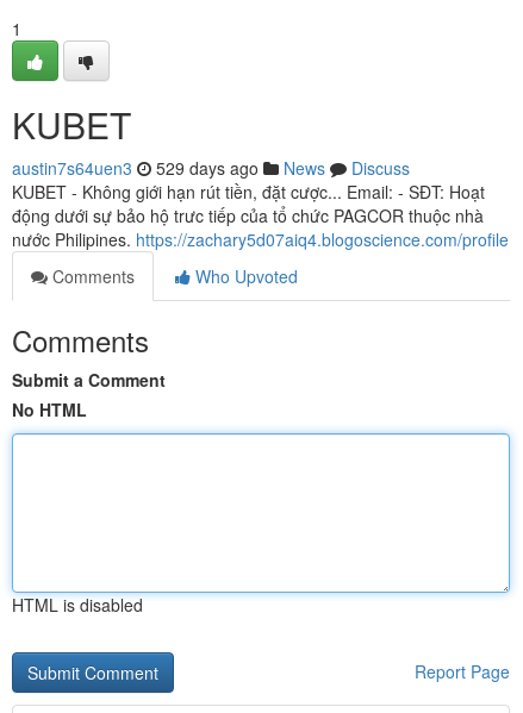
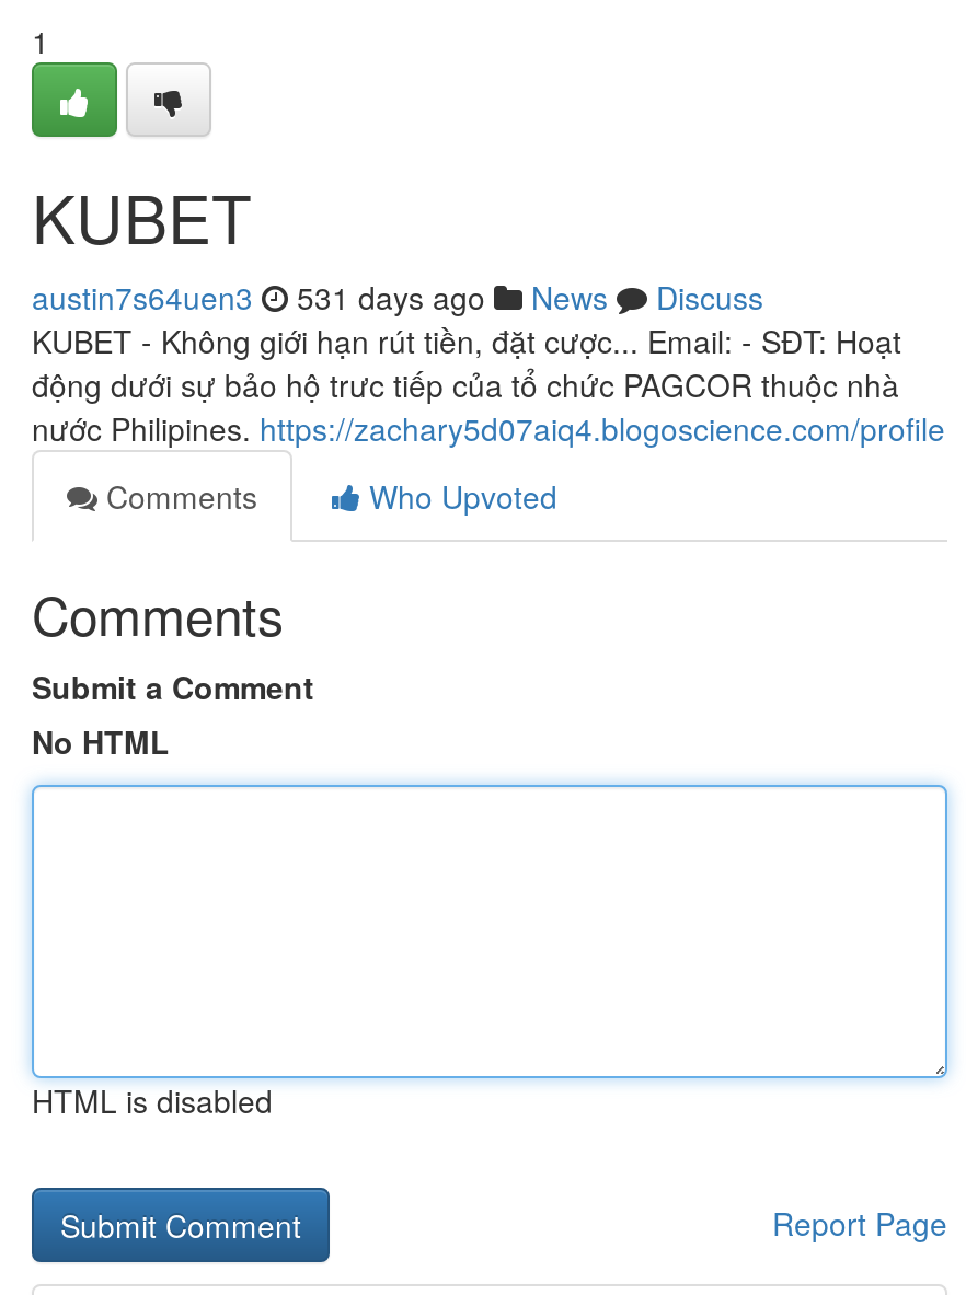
- austin7s64uen3 529 days ago News Discuss
+ austin7s64uen3 531 days ago News Discuss
